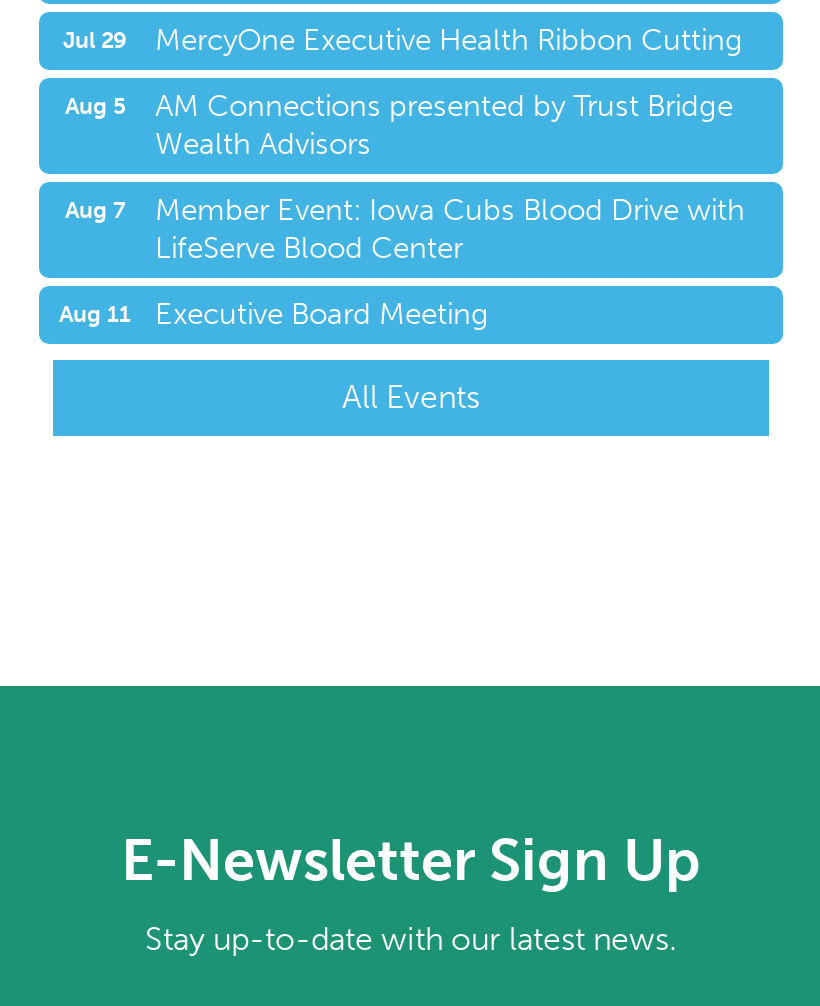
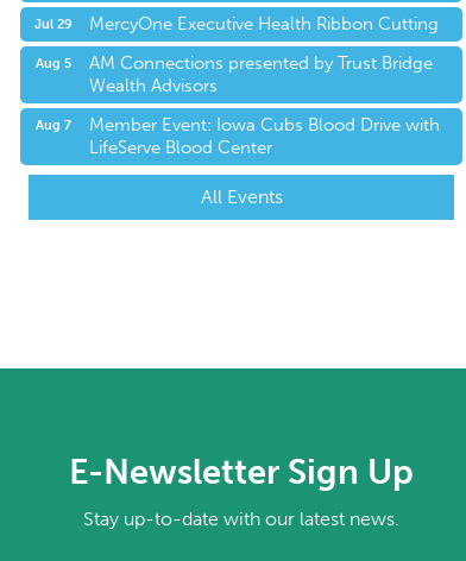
- Aug 11
- Executive Board Meeting
